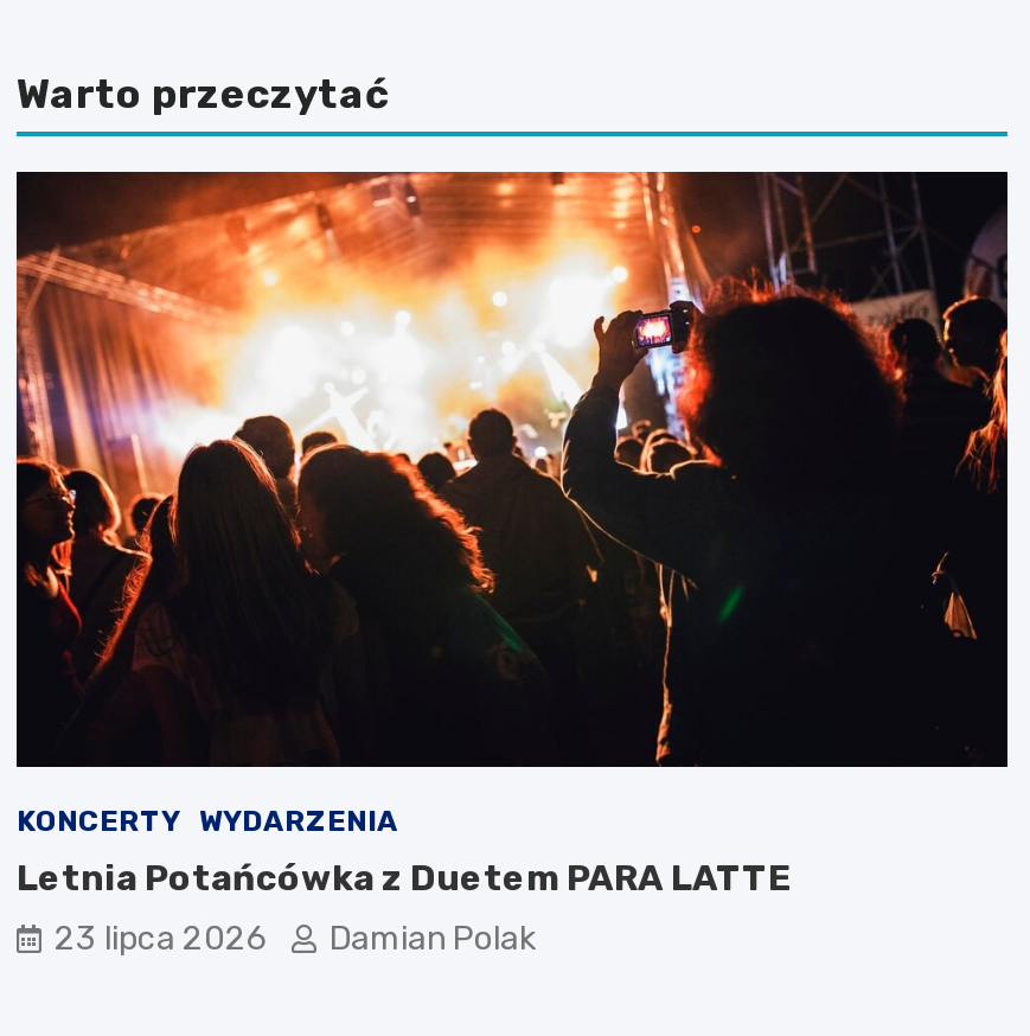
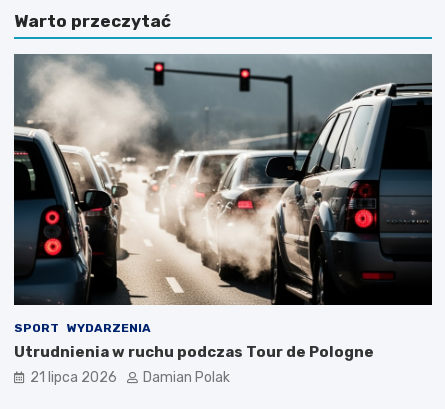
- [image]
- KONCERTY WYDARZENIA
- Letnia Potańcówka z Duetem PARA LATTE
- 23 lipca 2026
+ [image]
+ SPORT WYDARZENIA
+ Utrudnienia w ruchu podczas Tour de Pologne
+ 21 lipca 2026
